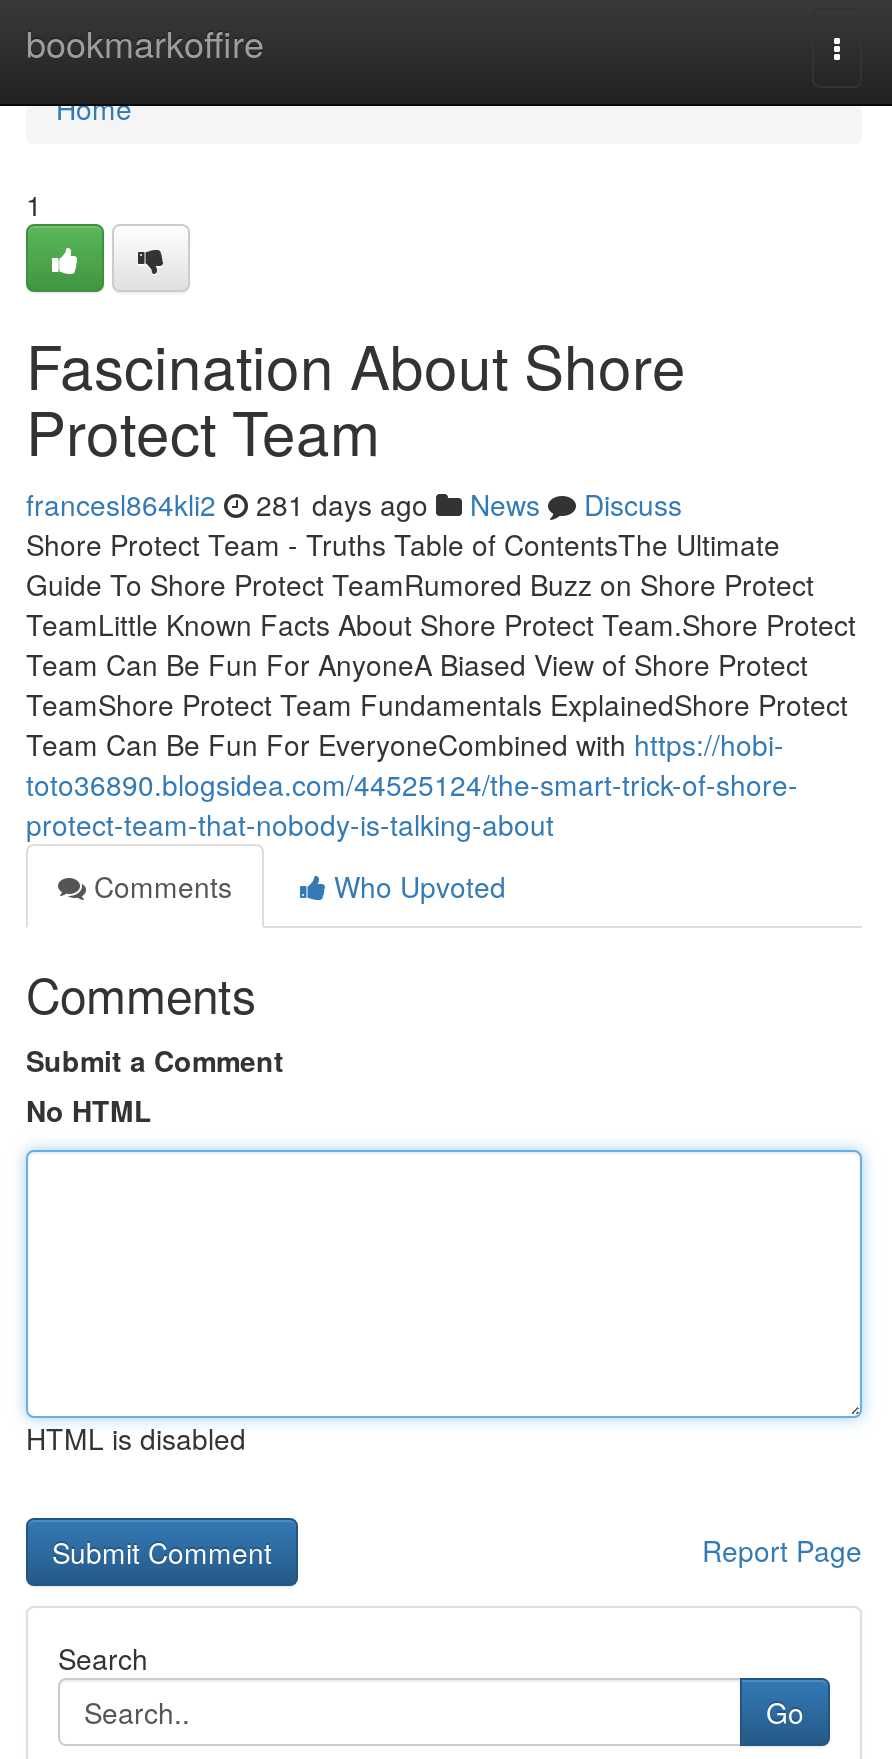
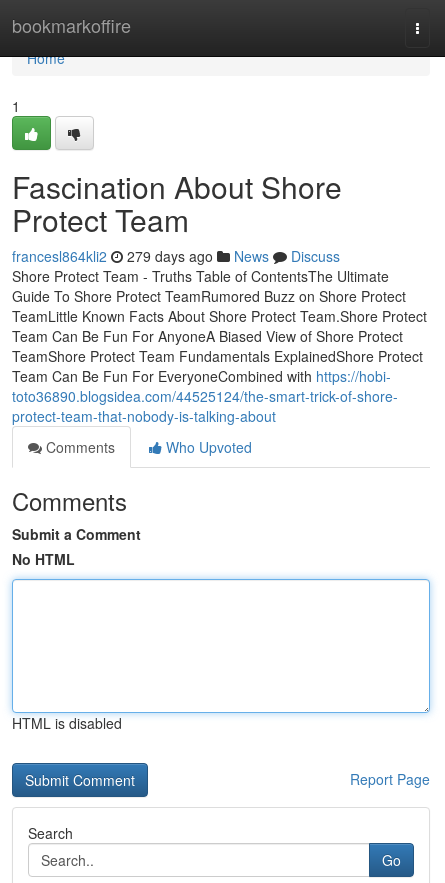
- francesl864kli2 281 days ago News Discuss
+ francesl864kli2 279 days ago News Discuss
